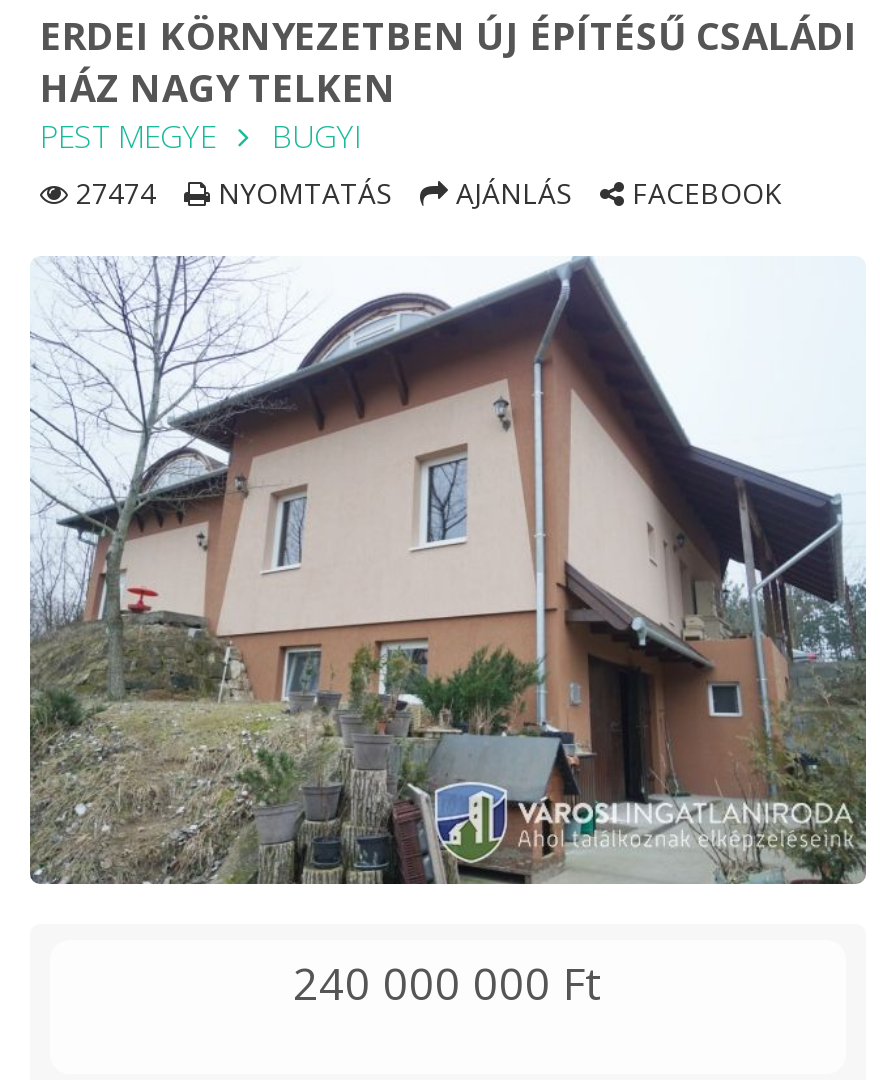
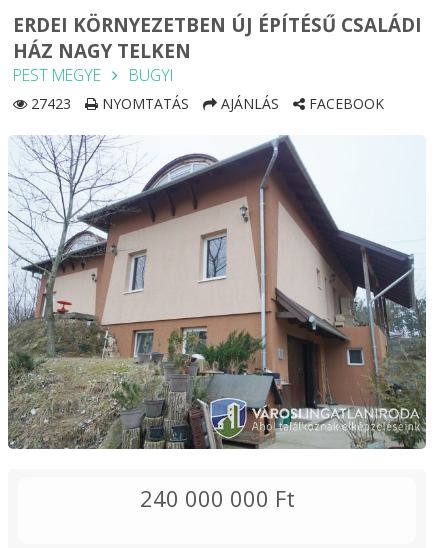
- 27474 NYOMTATÁS AJÁNLÁS FACEBOOK
+ 27423 NYOMTATÁS AJÁNLÁS FACEBOOK
